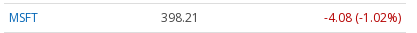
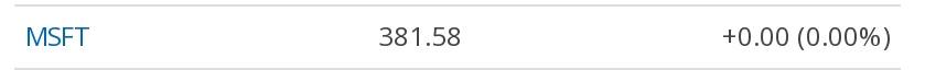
- 398.21
+ 381.58

- -4.08 (-1.02%)
+ +0.00 (0.00%)
